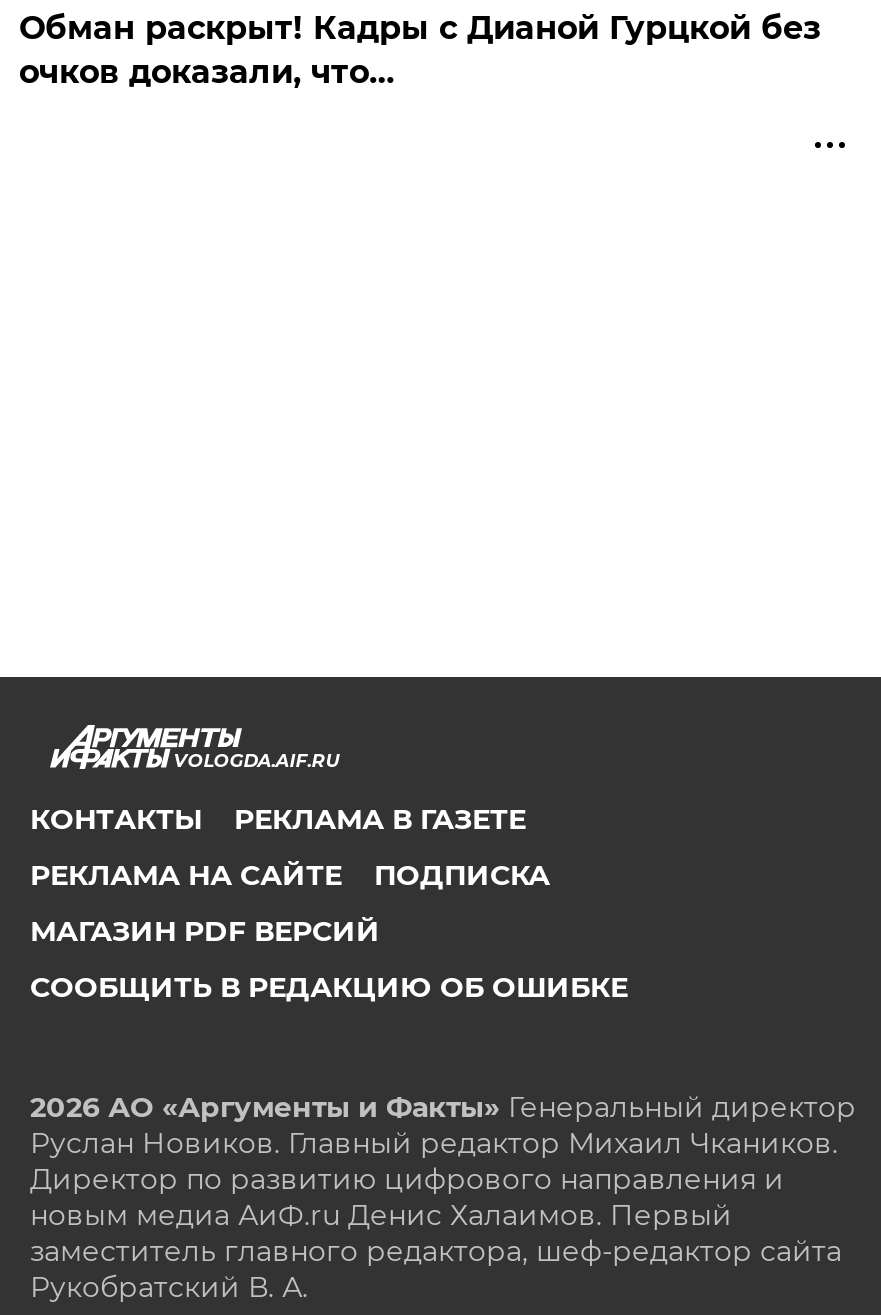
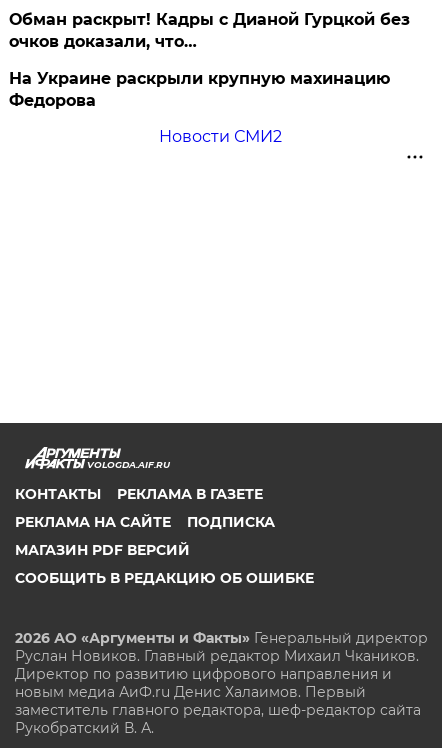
+ На Украине раскрыли крупную махинацию
+ Федорова
+ Новости СМИ2
